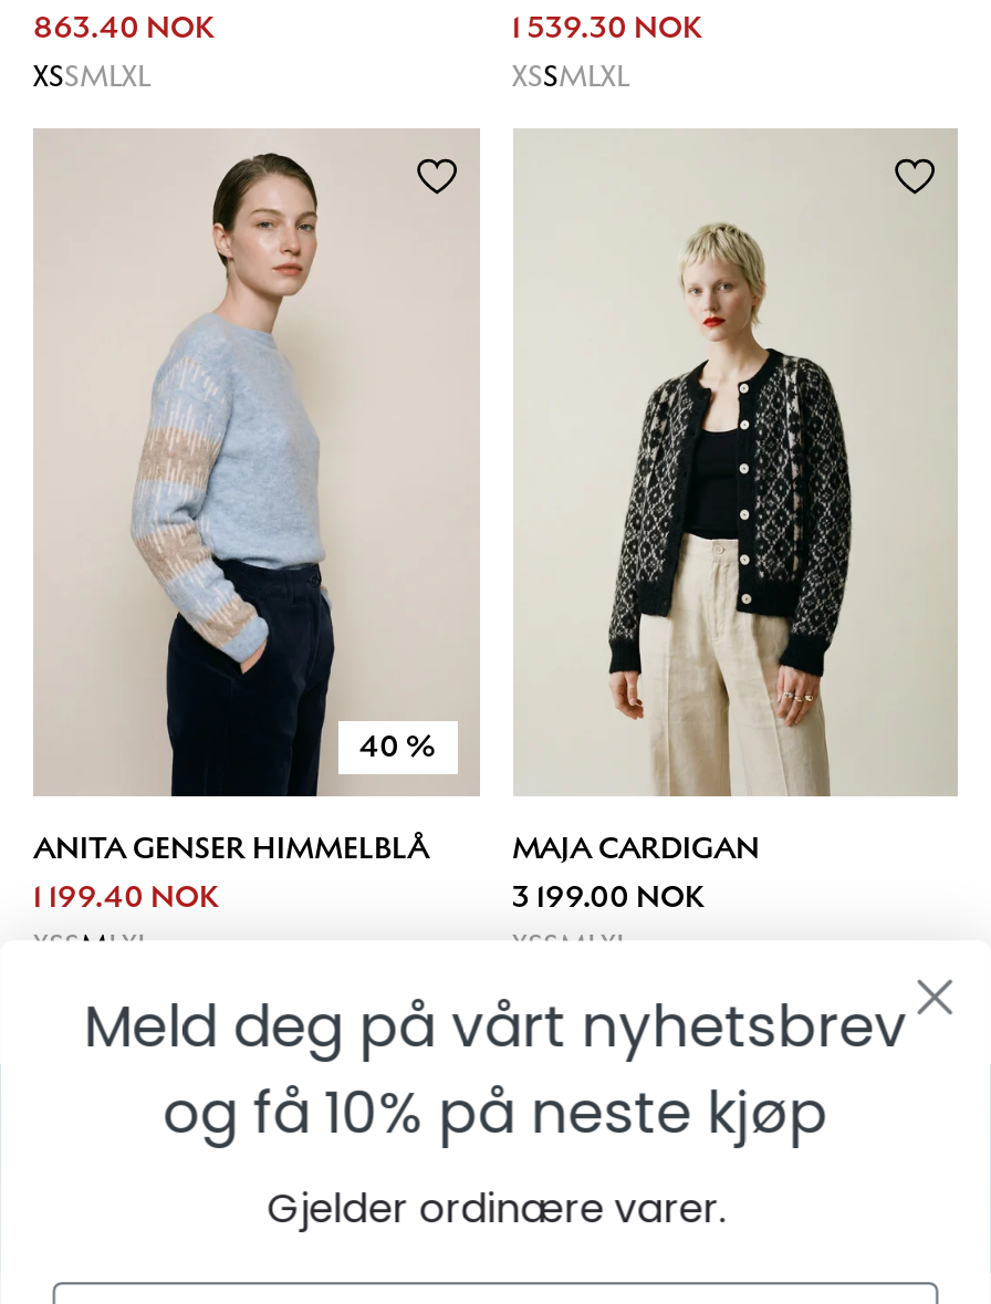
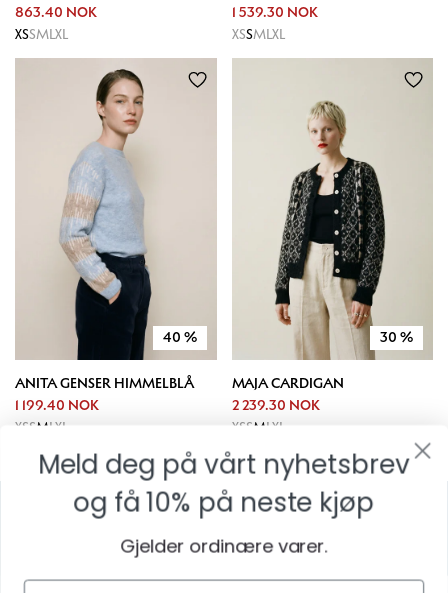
+ 30%

- 3 199.00 NOK
+ 2 239.30 NOK
